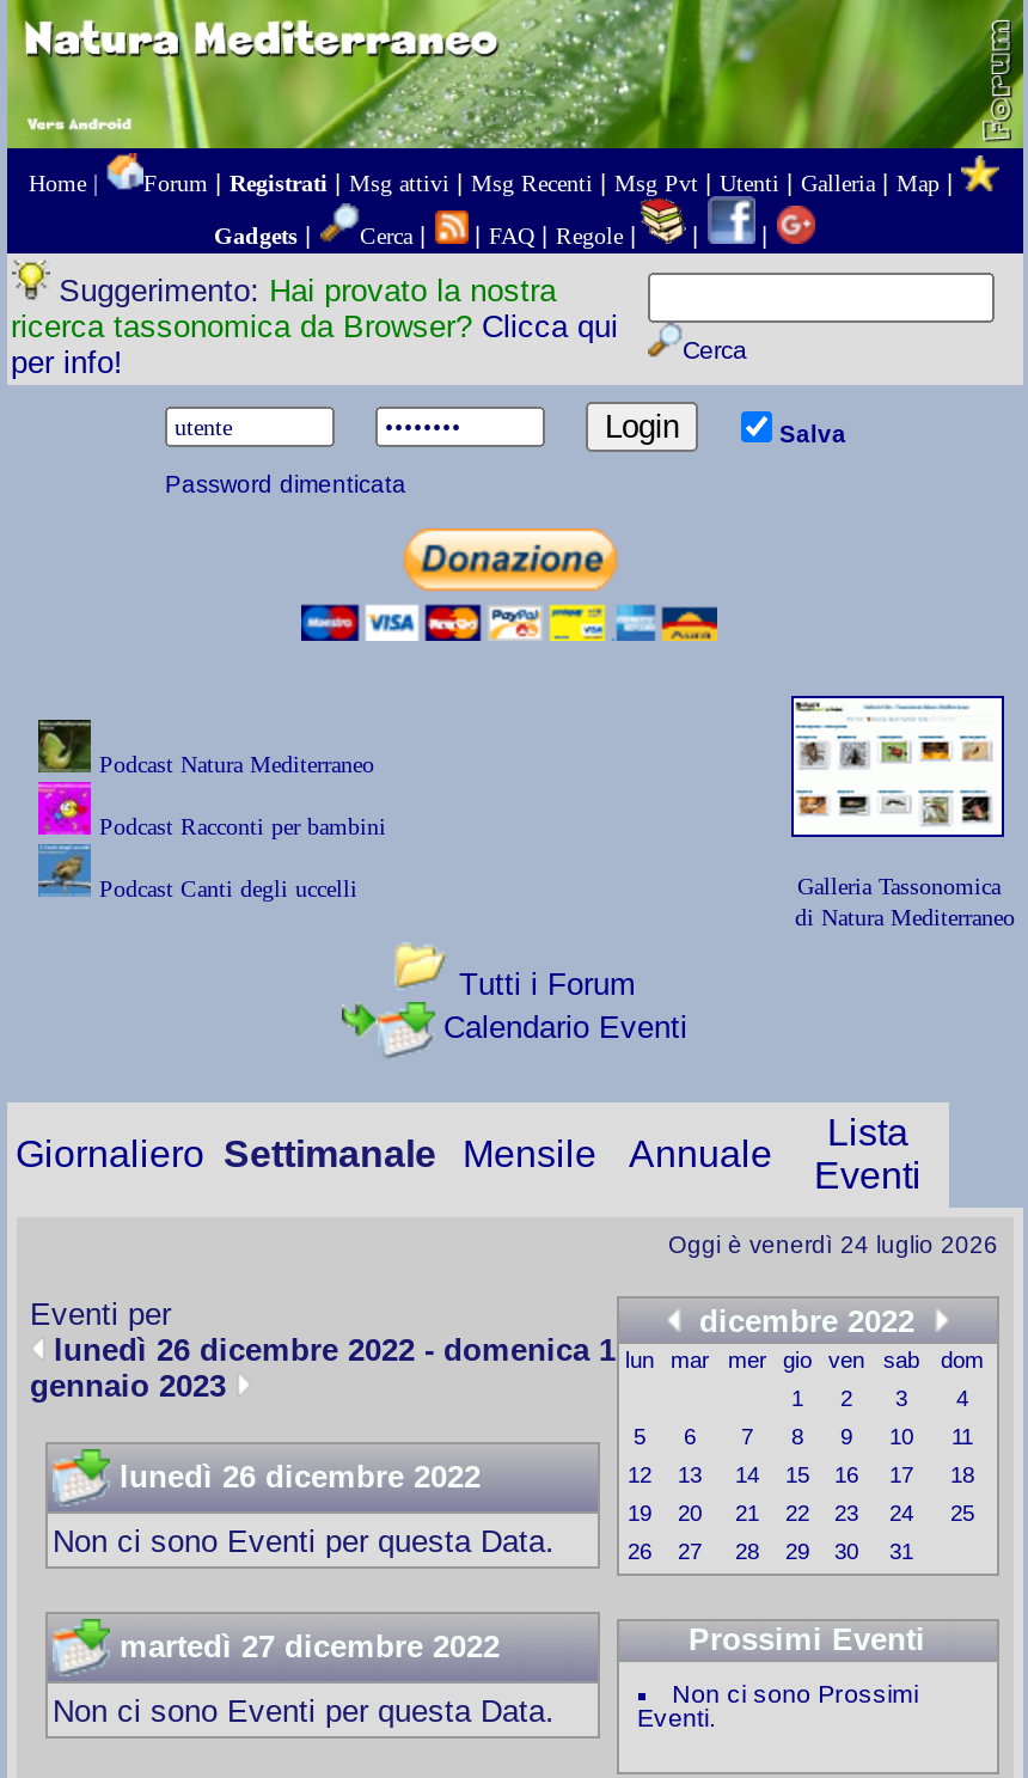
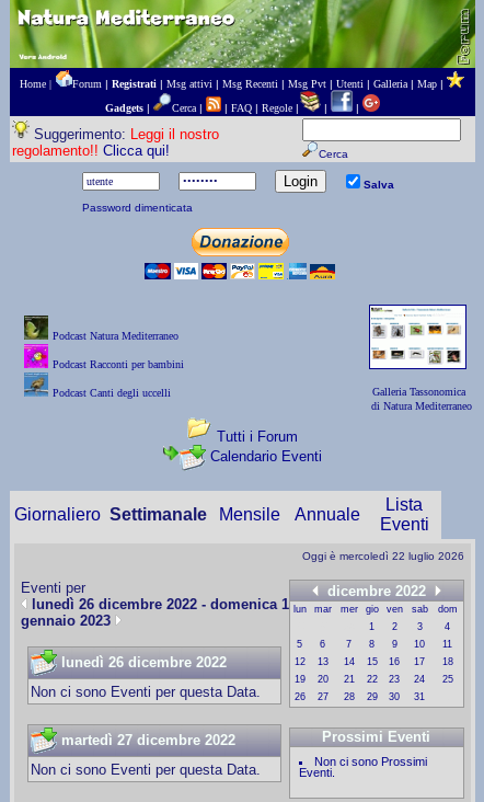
- Suggerimento: Hai provato la nostra
- ricerca tassonomica da Browser? Clicca qui
- per info!
+ Suggerimento: Leggi il nostro
+ regolamento!! Clicca qui!

- Oggi è venerdì 24 luglio 2026
+ Oggi è mercoledì 22 luglio 2026
